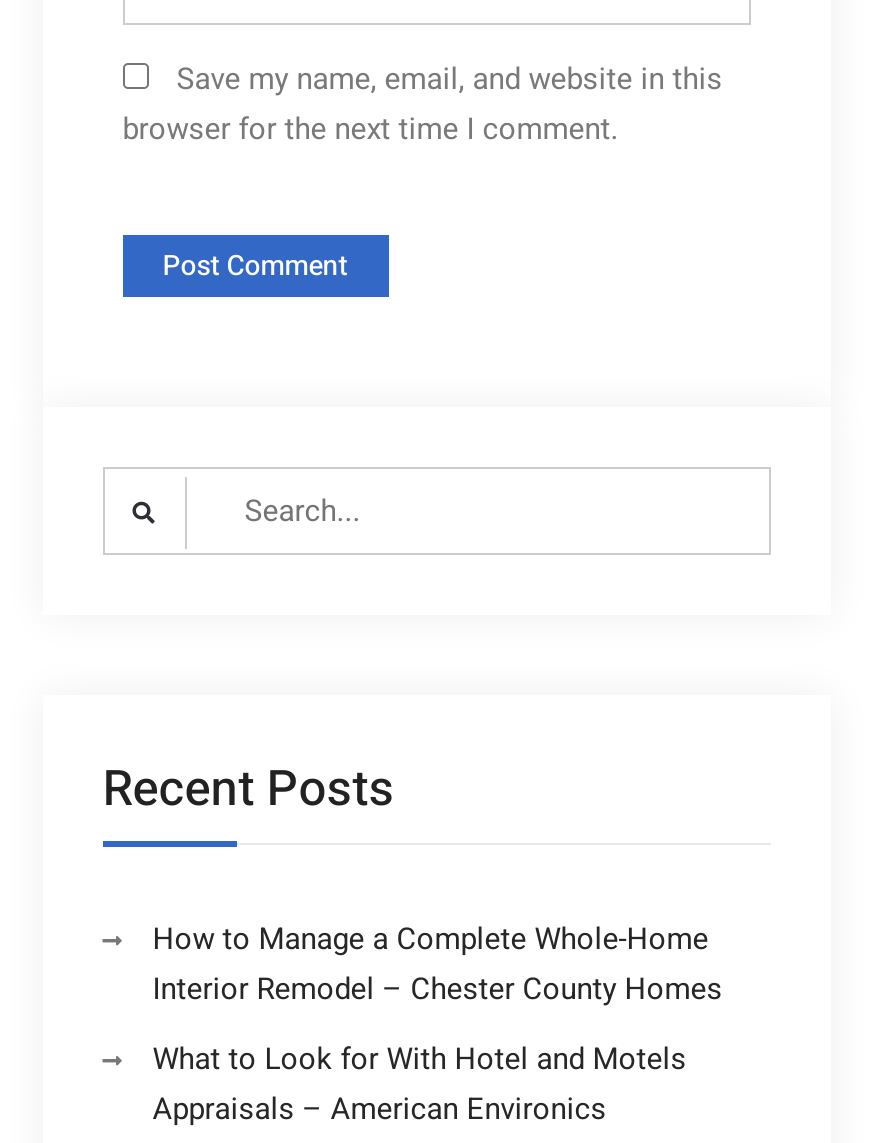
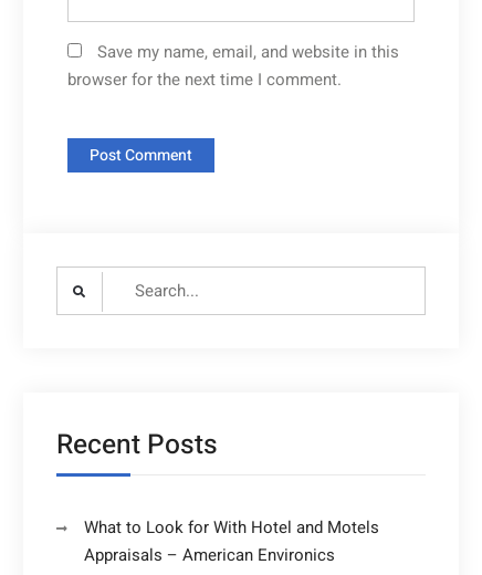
- How to Manage a Complete Whole-Home
- Interior Remodel – Chester County Homes
